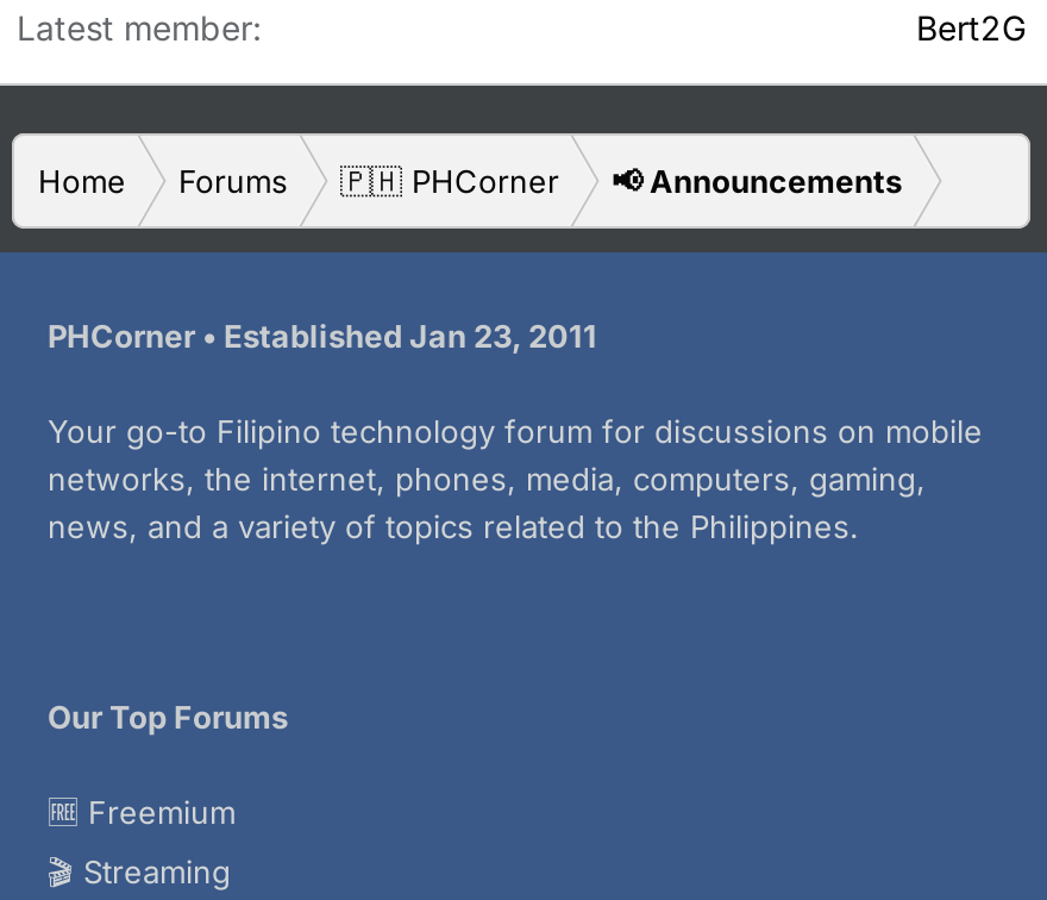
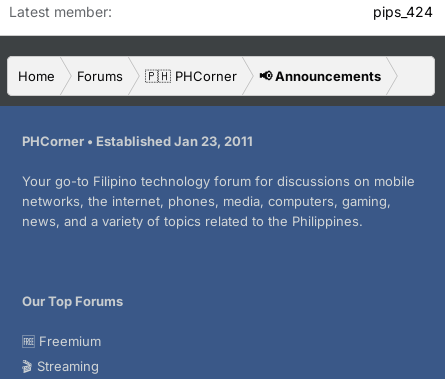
- Bert2G
+ pips_424
